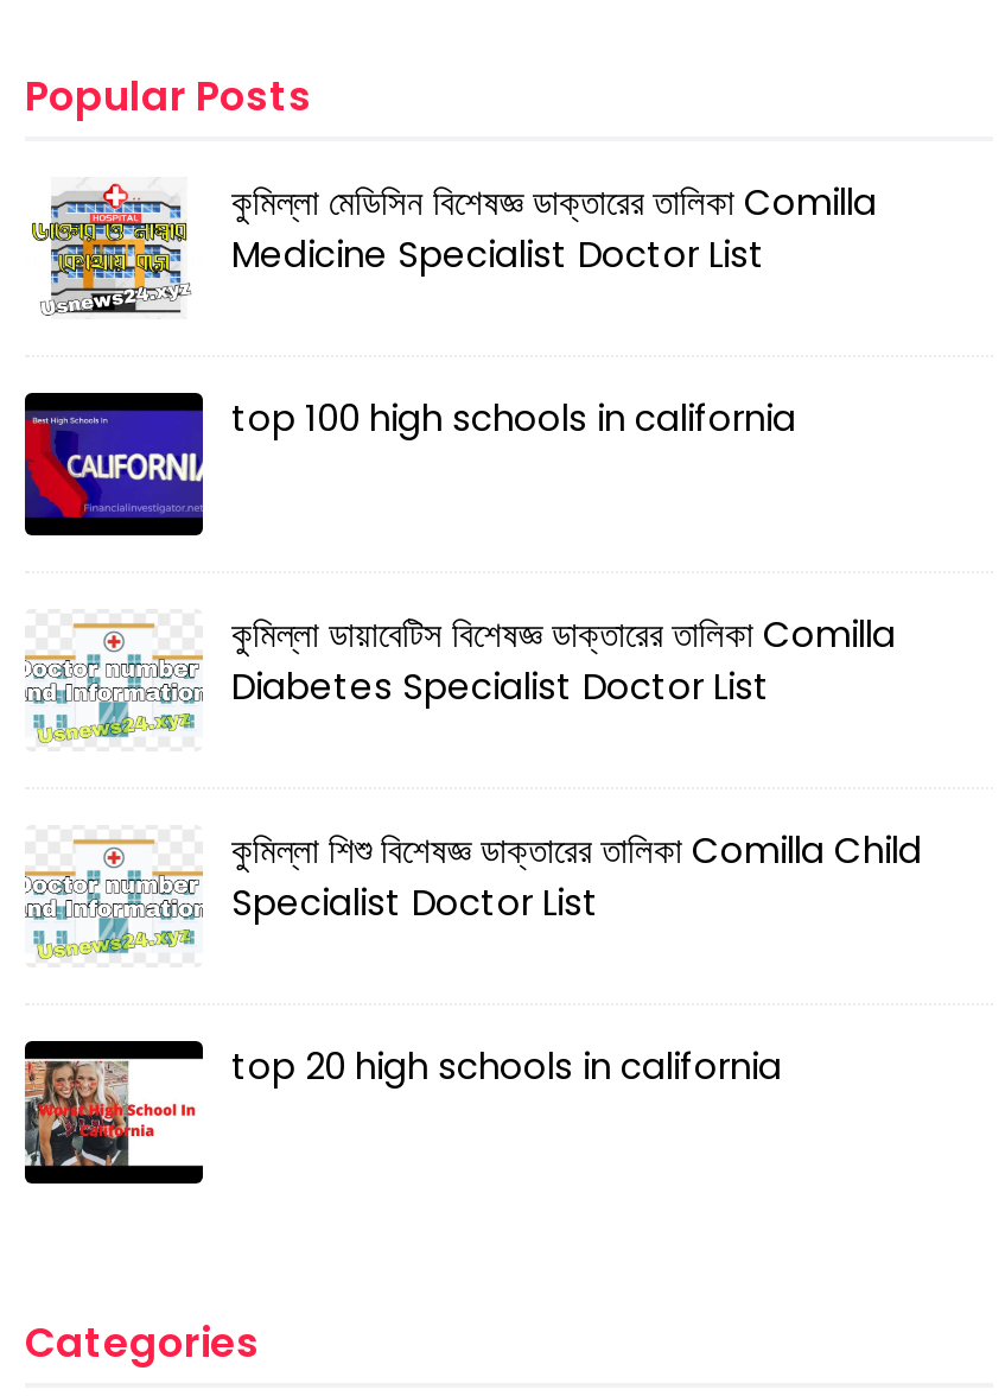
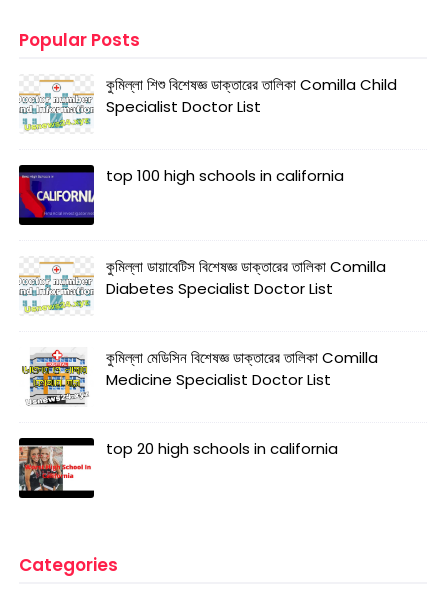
moved down: [image] | কুমিল্লা মেডিসিন বিশেষজ্ঞ ডাক্তারের তালিকা Comilla | Medicine Specialist Doctor List

moved up: [image] | কুমিল্লা শিশু বিশেষজ্ঞ ডাক্তারের তালিকা Comilla Child | Specialist Doctor List
